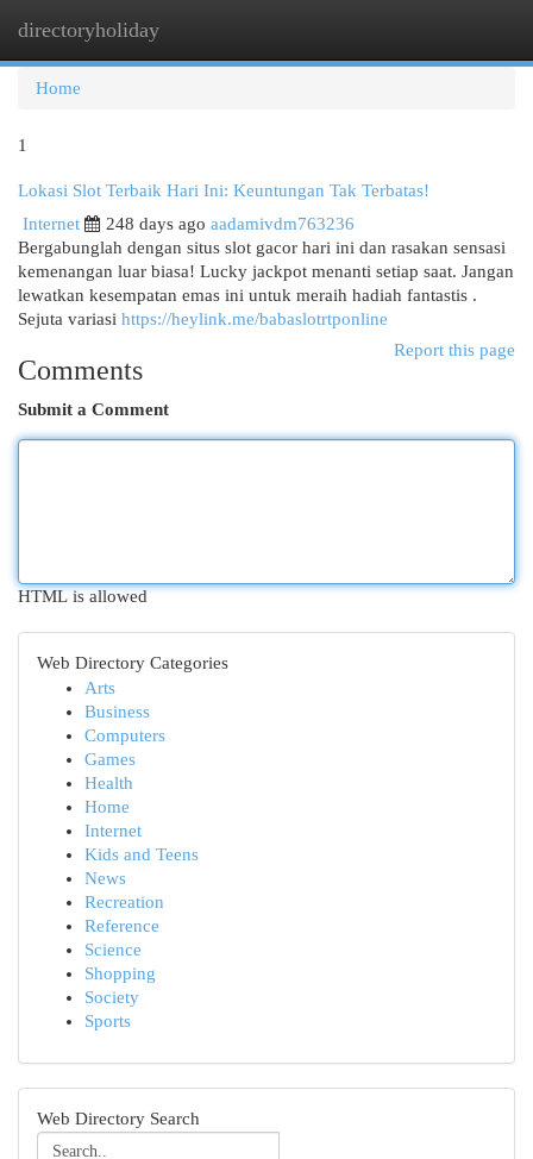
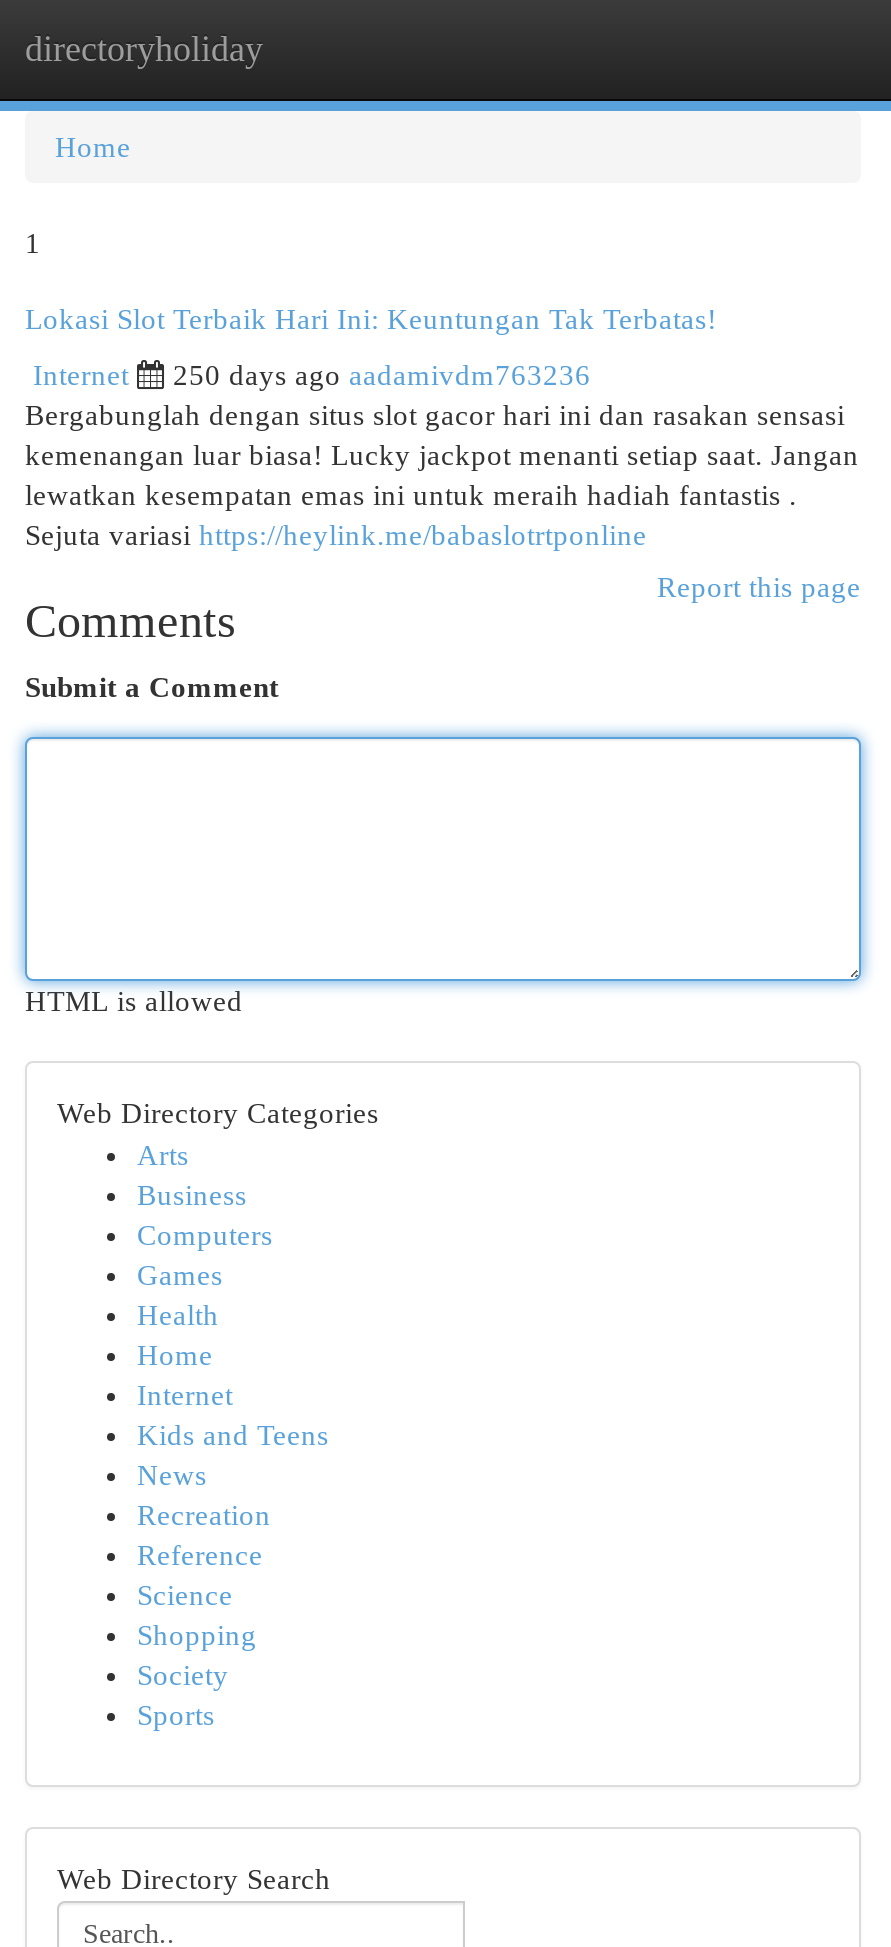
- 248 days ago aadamivdm763236
+ 250 days ago aadamivdm763236
